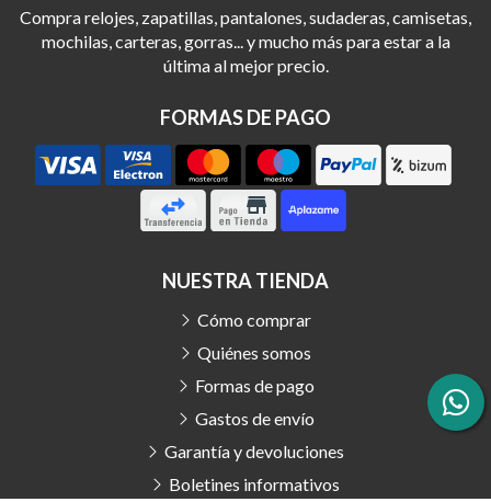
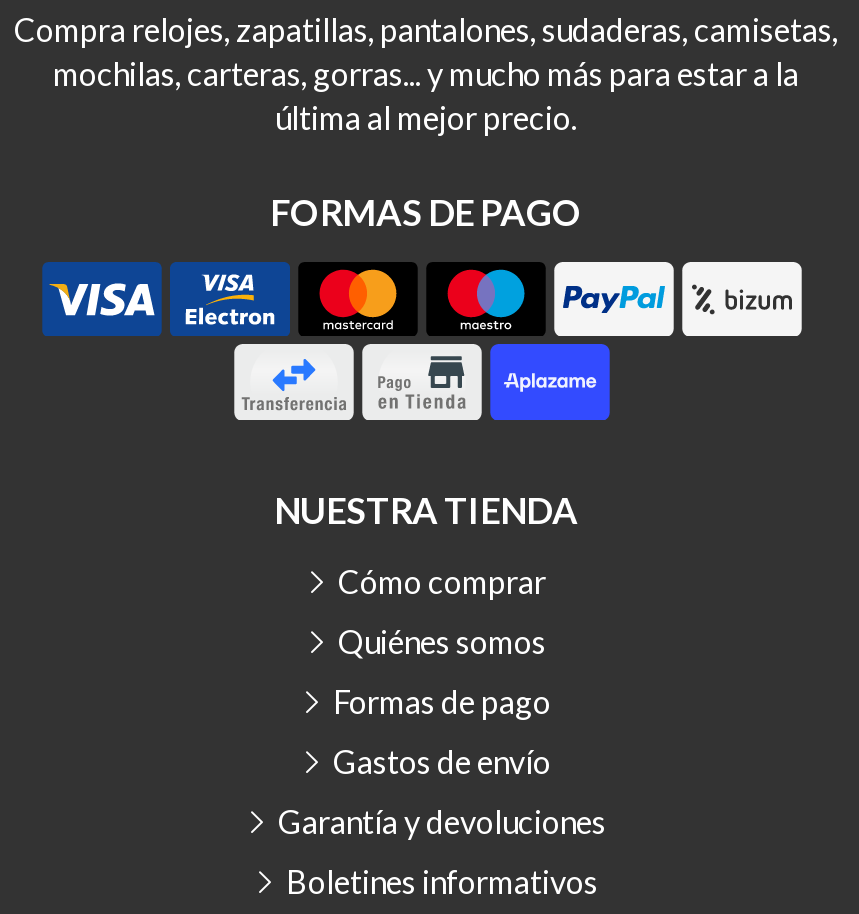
- [image]
